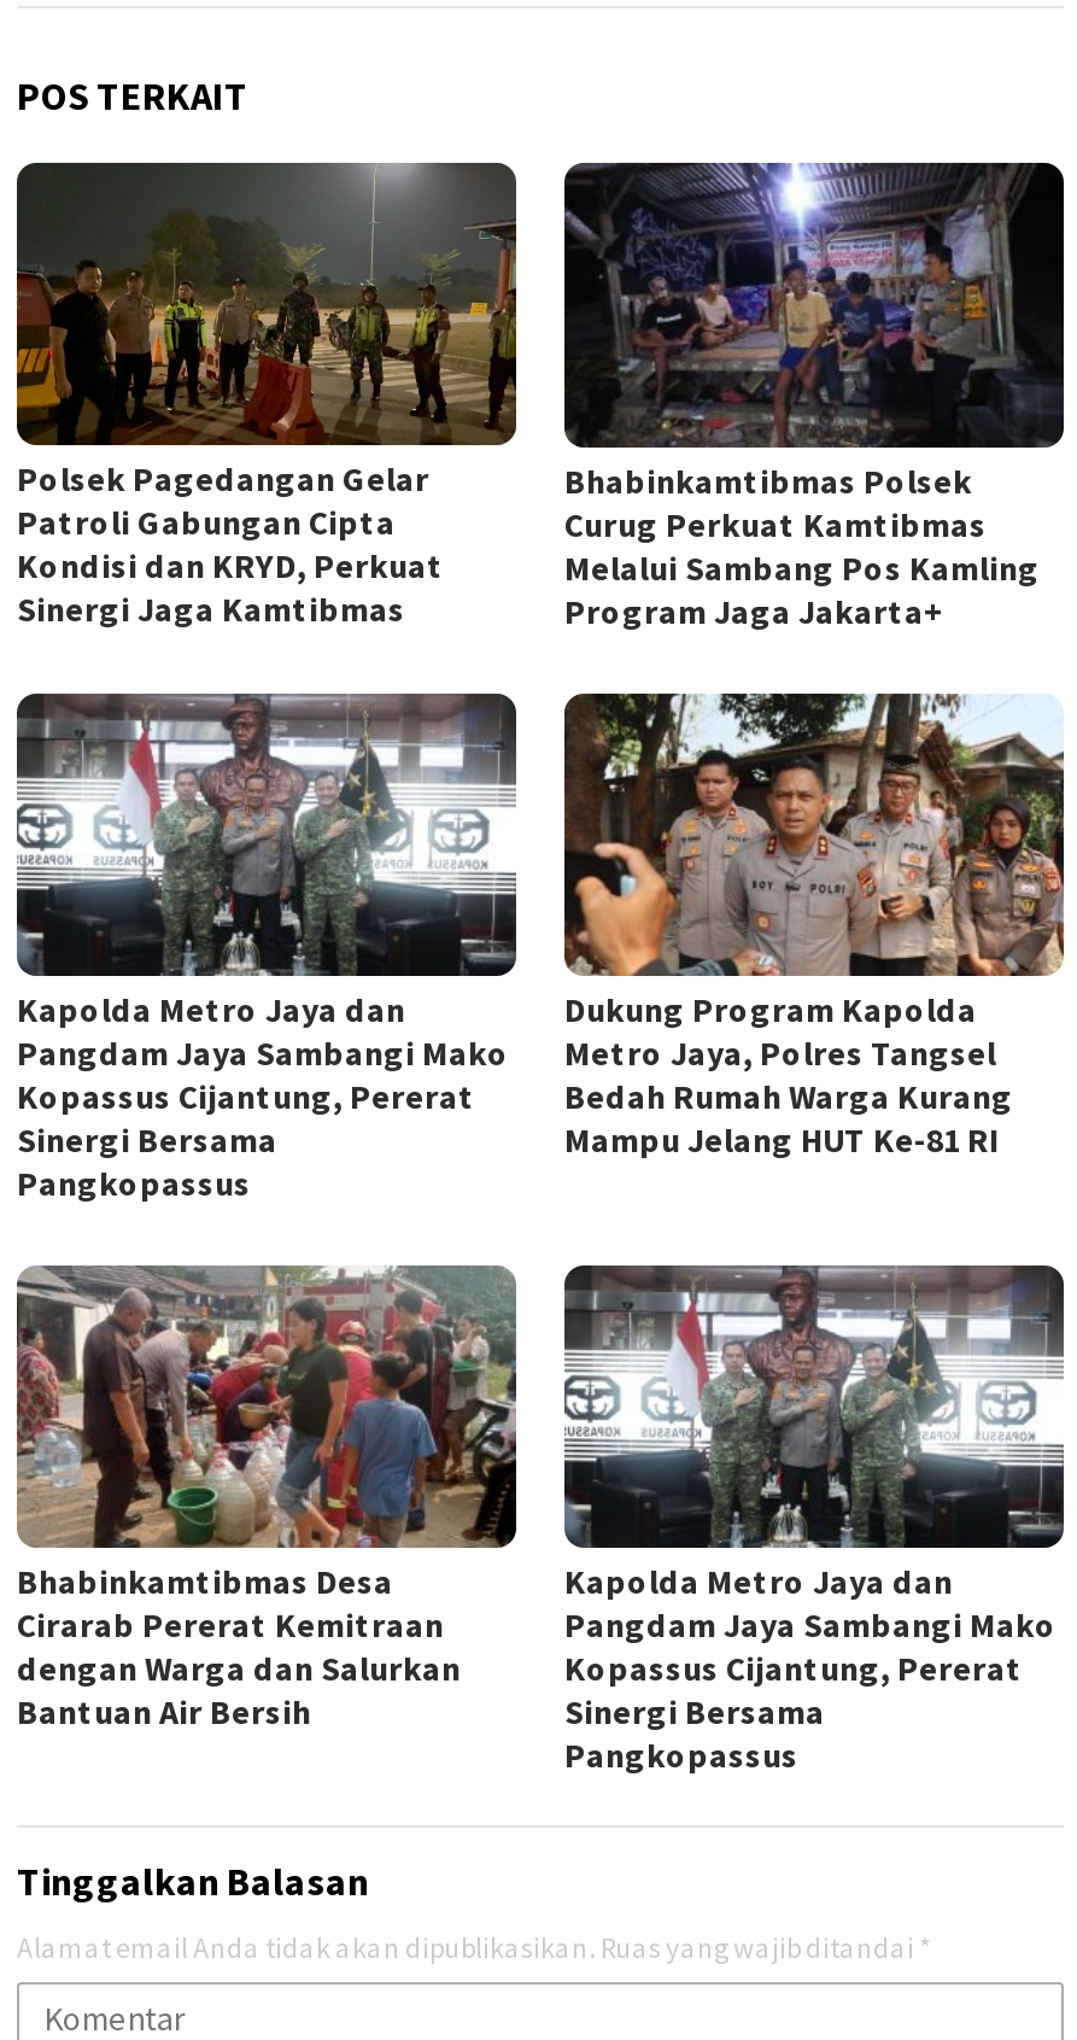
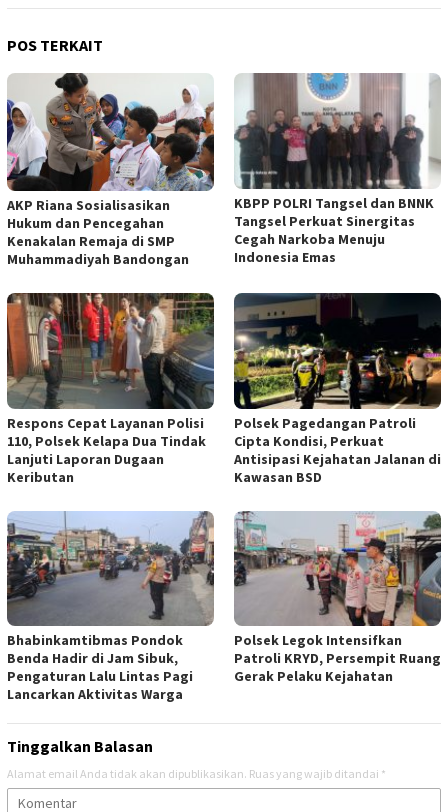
- [image]
- Polsek Pagedangan Gelar
- Patroli Gabungan Cipta
- Kondisi dan KRYD, Perkuat
- Sinergi Jaga Kamtibmas
+ [image]
+ AKP Riana Sosialisasikan
+ Hukum dan Pencegahan
+ Kenakalan Remaja di SMP
+ Muhammadiyah Bandongan

- [image]
- Bhabinkamtibmas Polsek
- Curug Perkuat Kamtibmas
- Melalui Sambang Pos Kamling
- Program Jaga Jakarta+
+ [image]
+ KBPP POLRI Tangsel dan BNNK
+ Tangsel Perkuat Sinergitas
+ Cegah Narkoba Menuju
+ Indonesia Emas

- [image]
- Dukung Program Kapolda
- Metro Jaya, Polres Tangsel
- Bedah Rumah Warga Kurang
- Mampu Jelang HUT Ke-81 RI
+ [image]
+ Polsek Pagedangan Patroli
+ Cipta Kondisi, Perkuat
+ Antisipasi Kejahatan Jalanan di
+ Kawasan BSD

- [image]
- Kapolda Metro Jaya dan
- Pangdam Jaya Sambangi Mako
- Kopassus Cijantung, Pererat
- Sinergi Bersama
- Pangkopassus
+ [image]
+ Respons Cepat Layanan Polisi
+ 110, Polsek Kelapa Dua Tindak
+ Lanjuti Laporan Dugaan
+ Keributan

- [image]
- Bhabinkamtibmas Desa
- Cirarab Pererat Kemitraan
- dengan Warga dan Salurkan
- Bantuan Air Bersih
+ [image]
+ Bhabinkamtibmas Pondok
+ Benda Hadir di Jam Sibuk,
+ Pengaturan Lalu Lintas Pagi
+ Lancarkan Aktivitas Warga

- [image]
- Kapolda Metro Jaya dan
- Pangdam Jaya Sambangi Mako
- Kopassus Cijantung, Pererat
- Sinergi Bersama
- Pangkopassus
+ [image]
+ Polsek Legok Intensifkan
+ Patroli KRYD, Persempit Ruang
+ Gerak Pelaku Kejahatan
